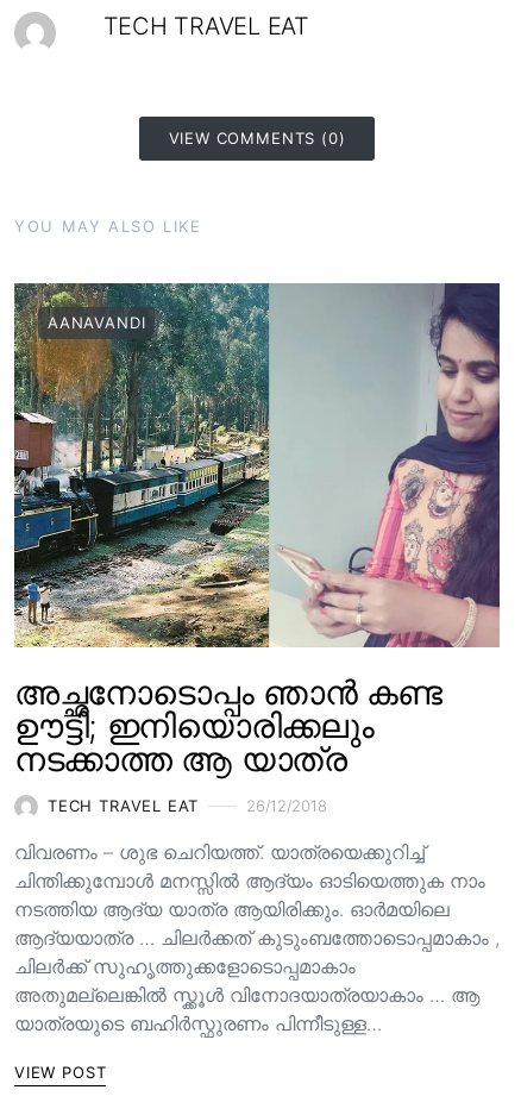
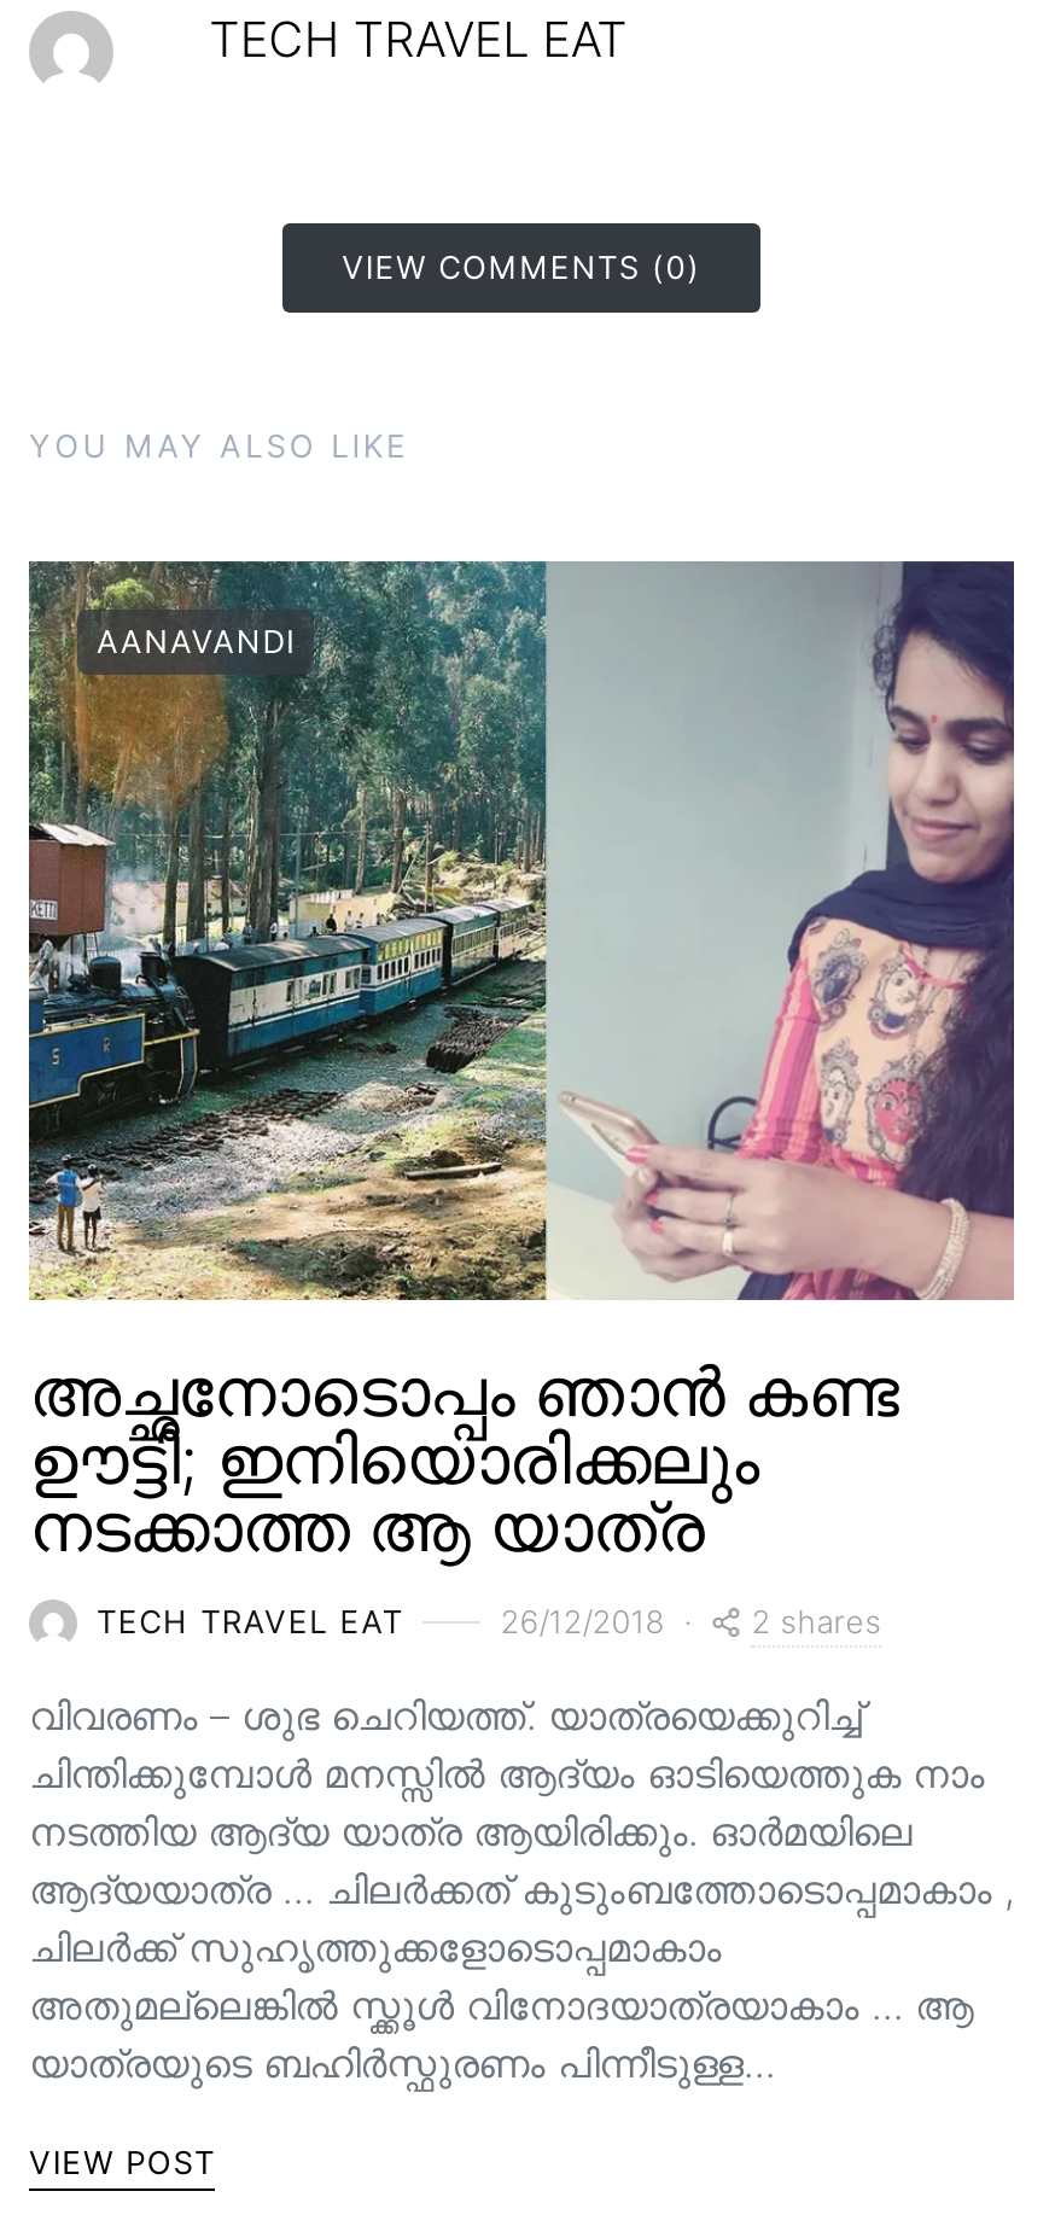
+ 2 shares
